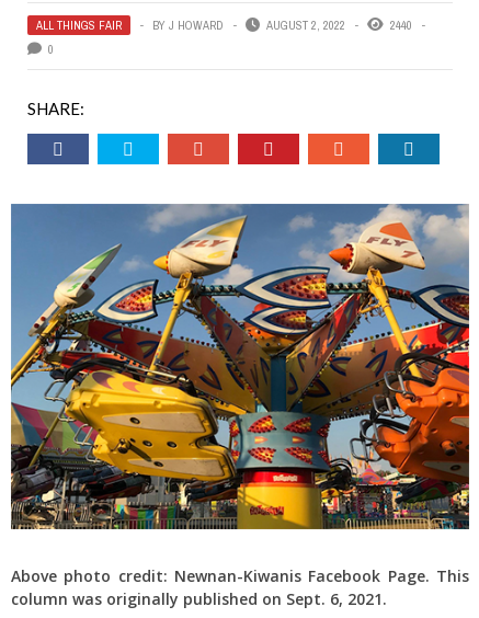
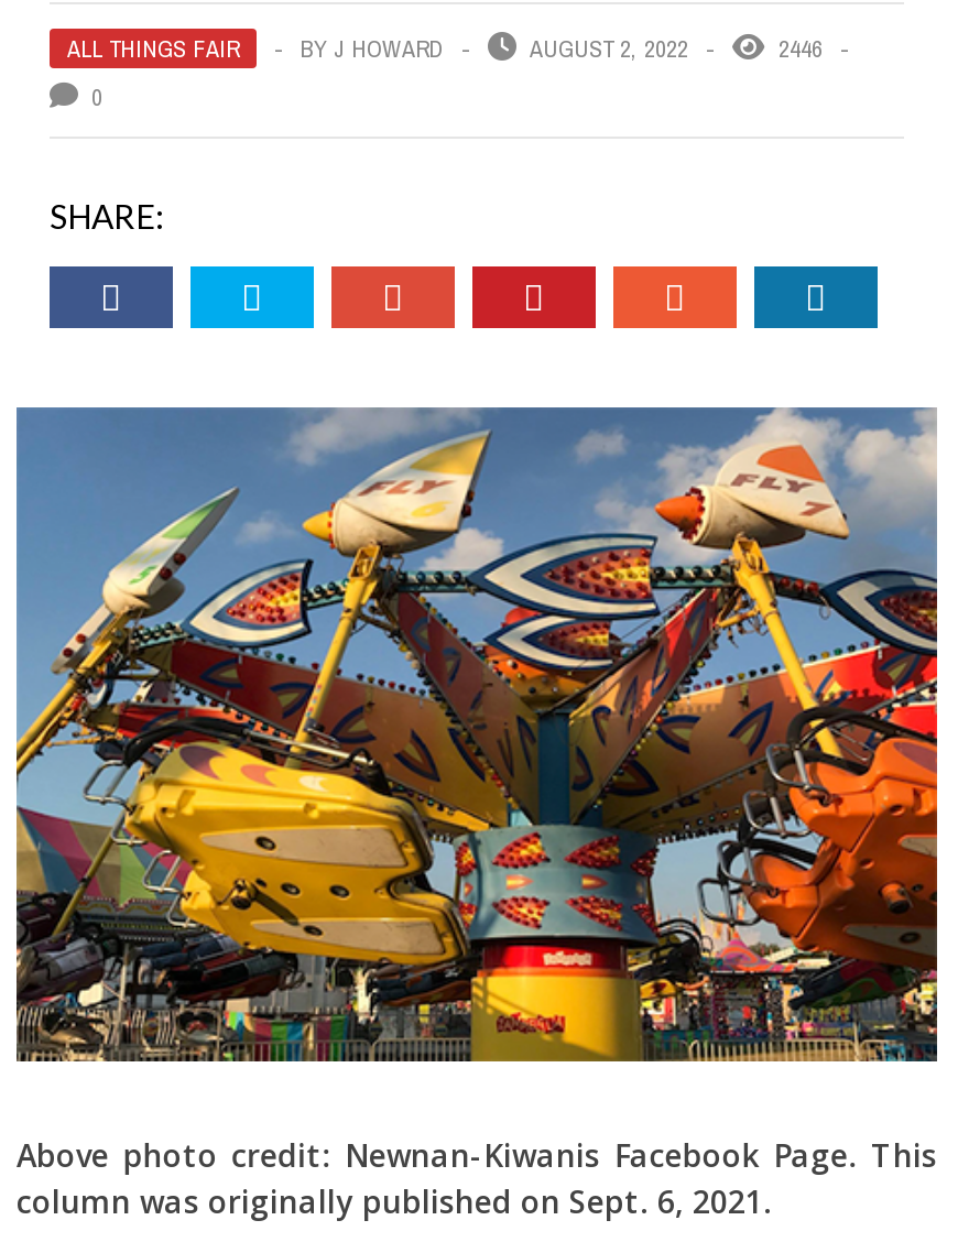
- 2440
+ 2446
